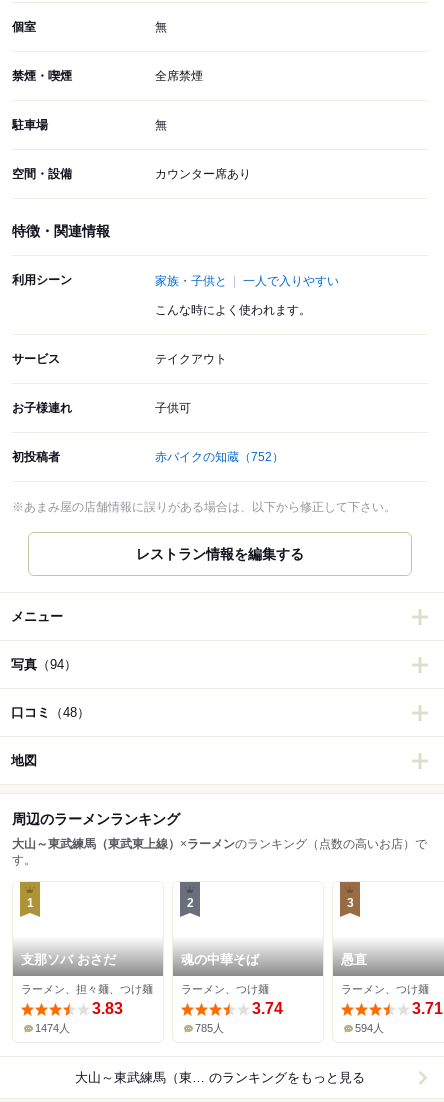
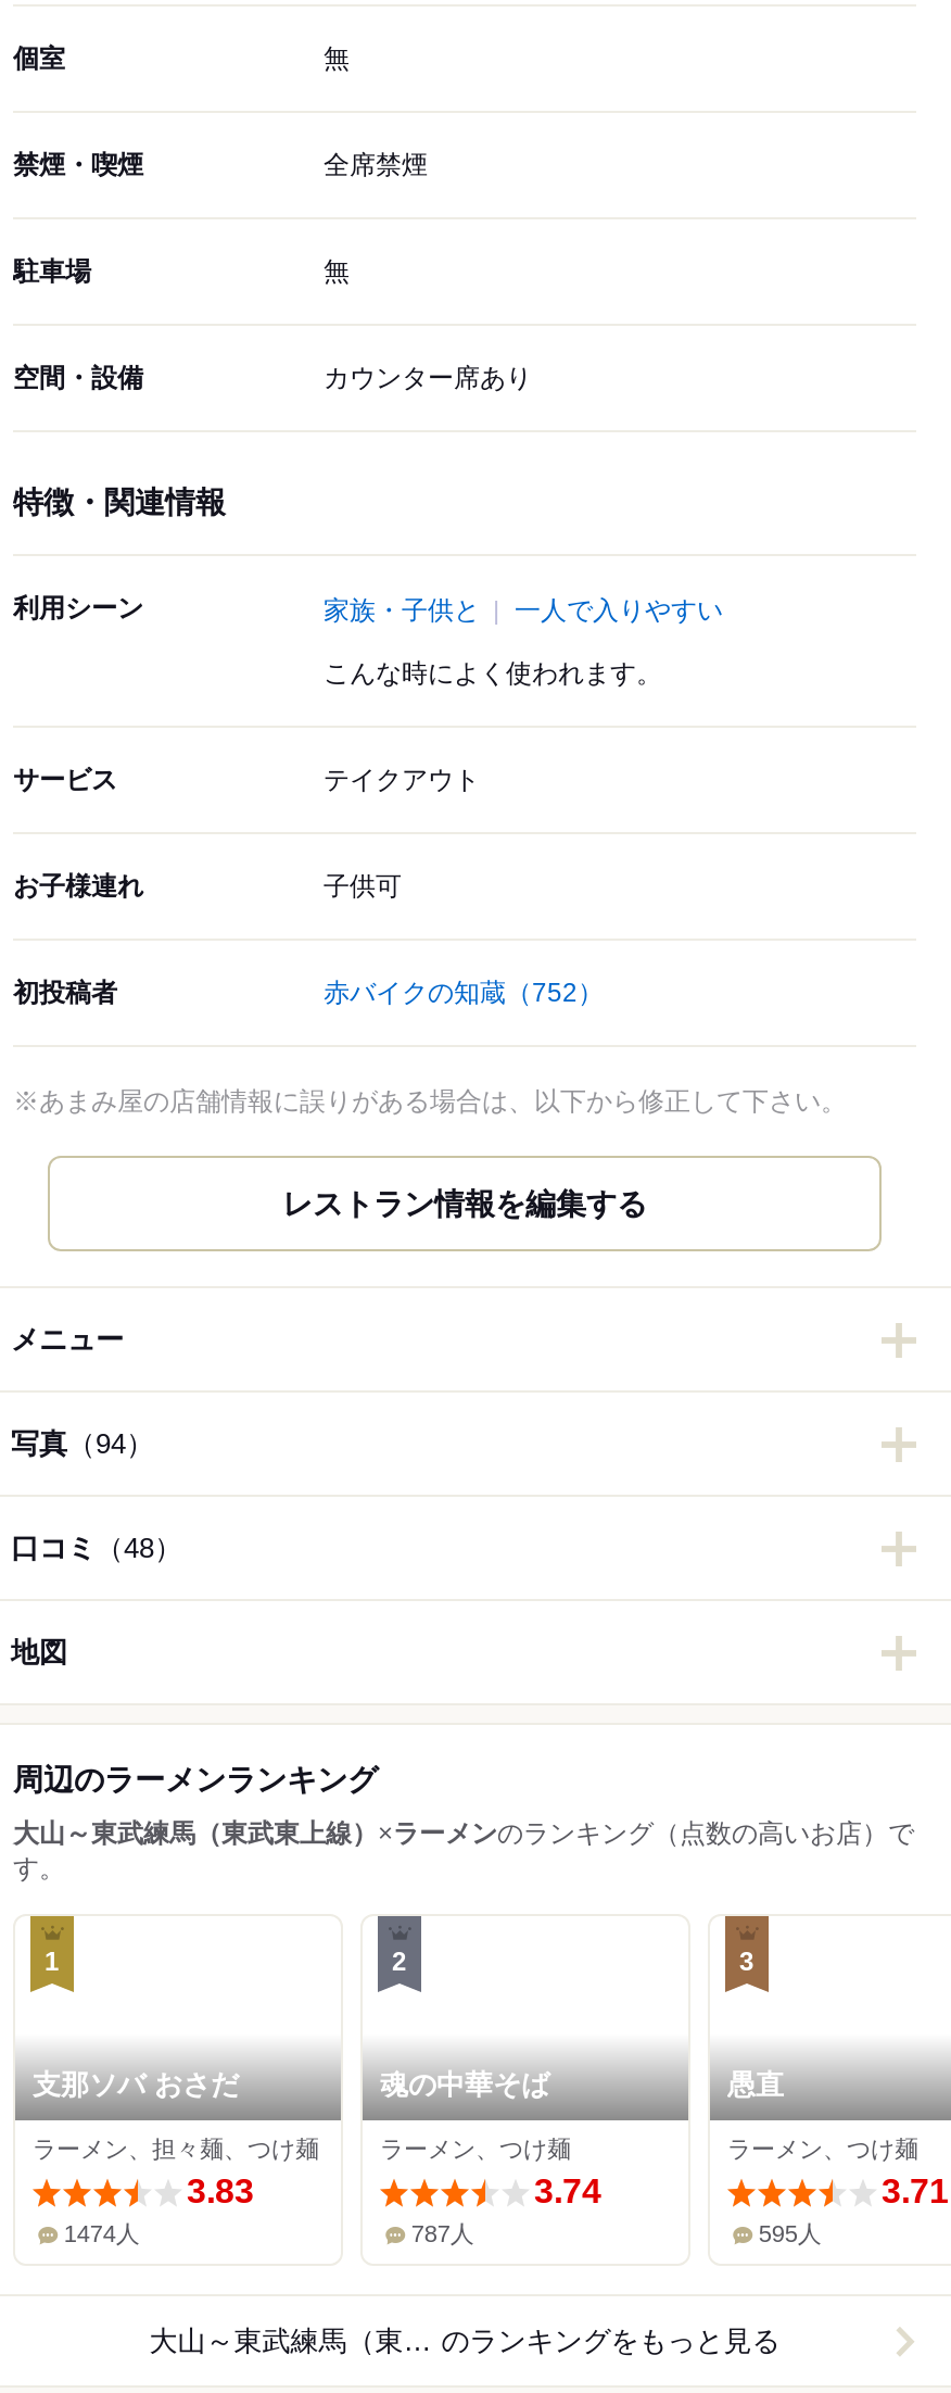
- 785人
+ 787人

- 594人
+ 595人
